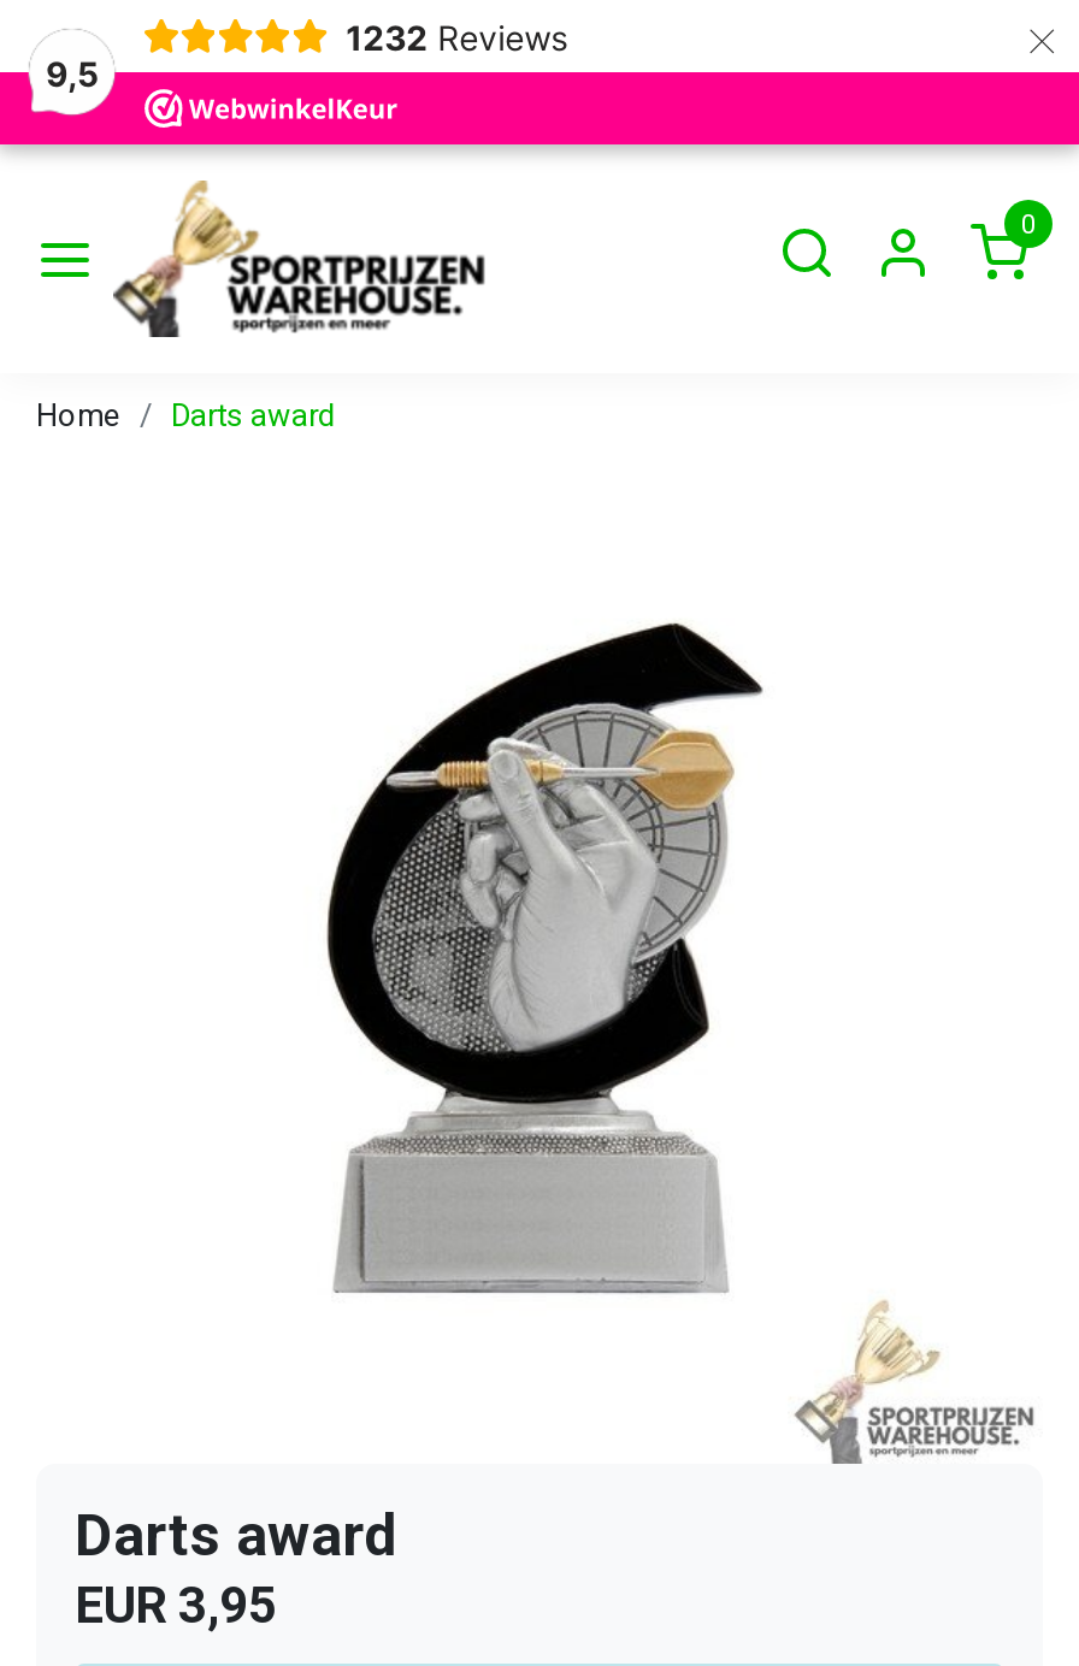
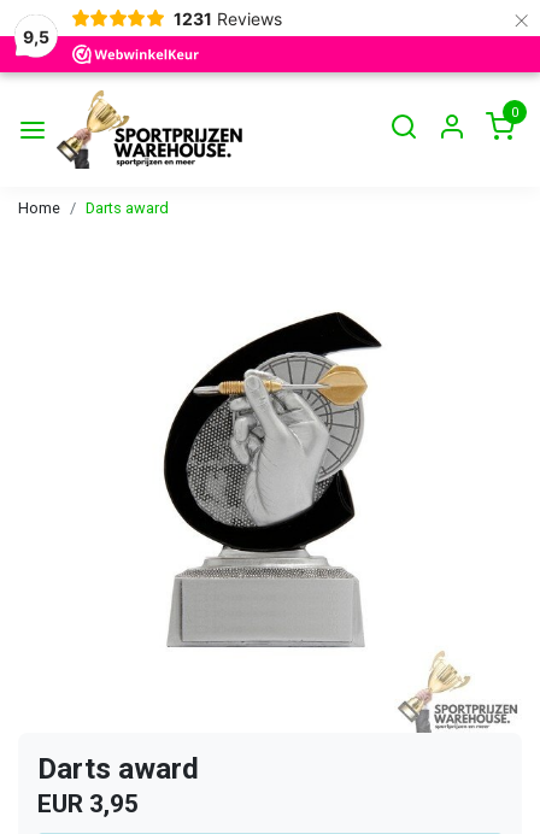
- 1232 Reviews
+ 1231 Reviews
